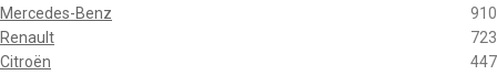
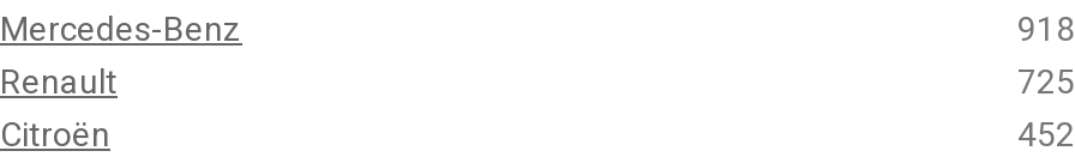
- 910
+ 918

- 723
+ 725

- 447
+ 452
